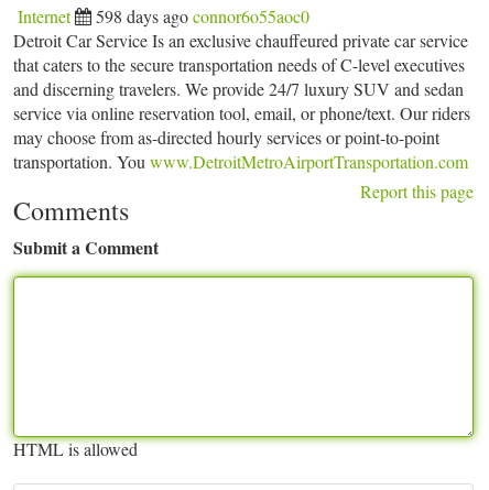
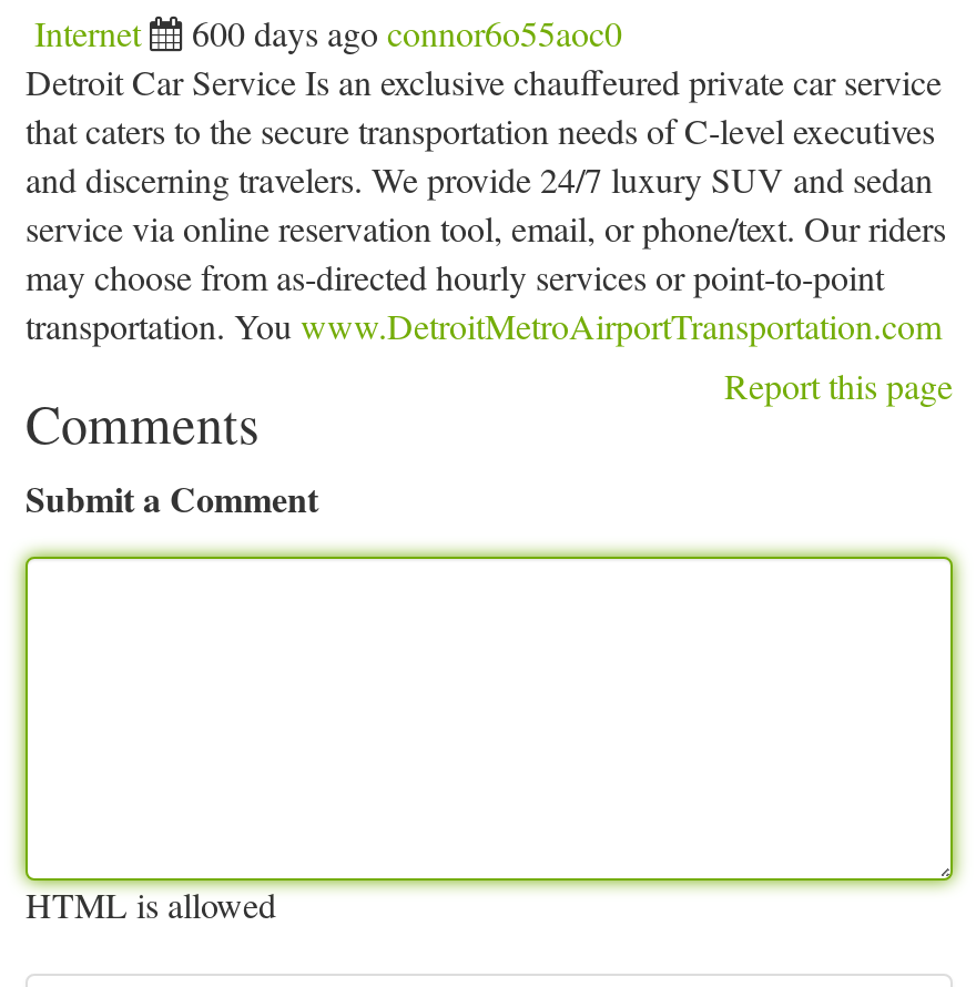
- 598 days ago connor6o55aoc0
+ 600 days ago connor6o55aoc0
